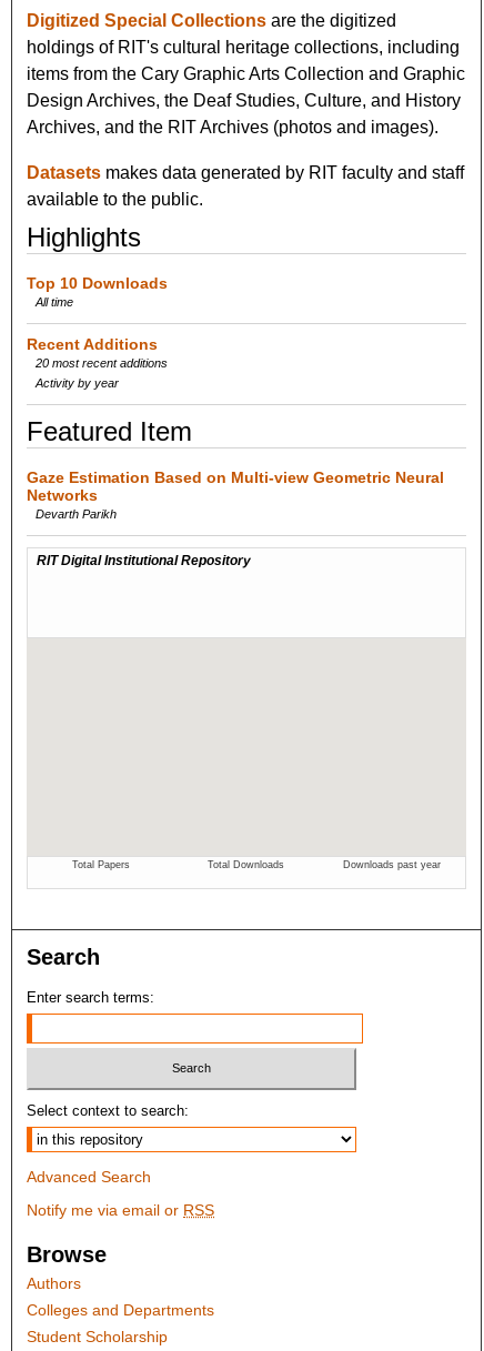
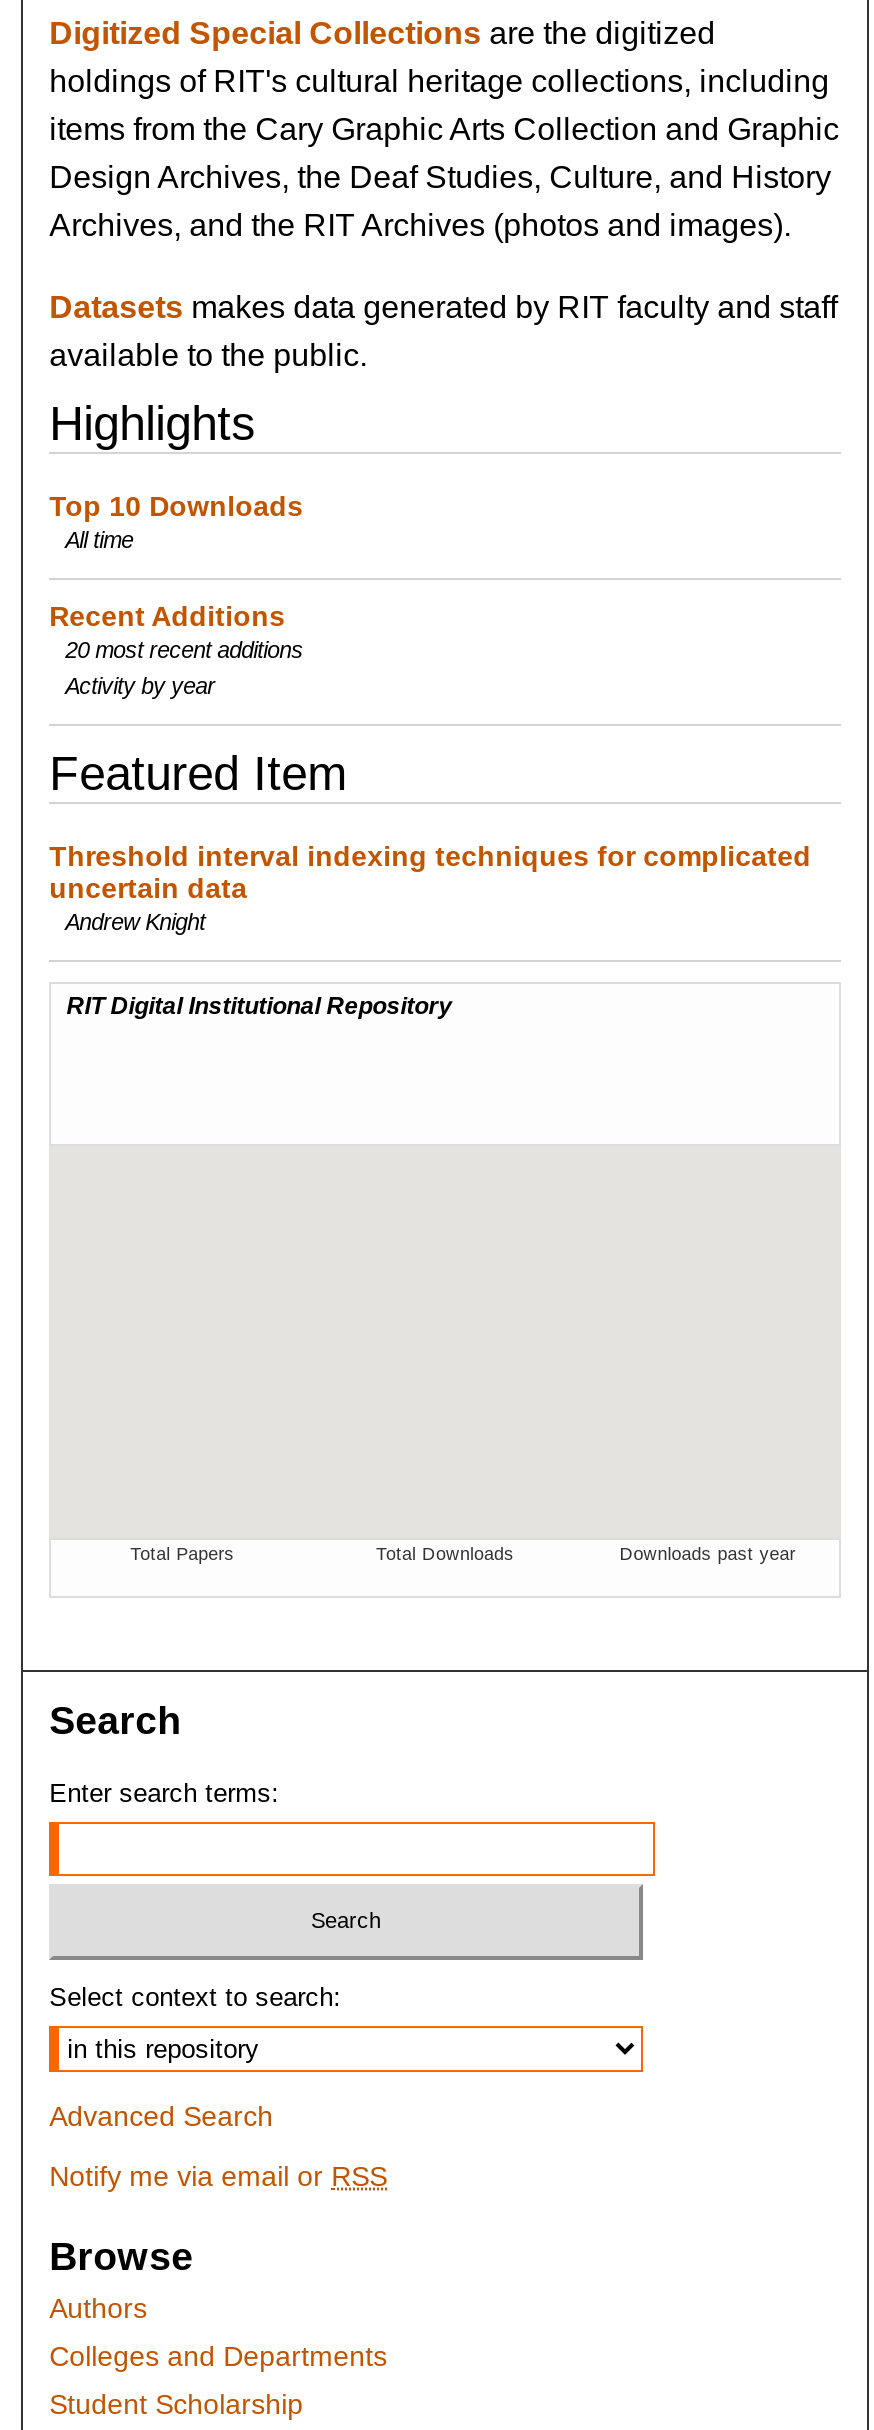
- Gaze Estimation Based on Multi-view Geometric Neural
- Networks
- Devarth Parikh
+ Threshold interval indexing techniques for complicated
+ uncertain data
+ Andrew Knight
